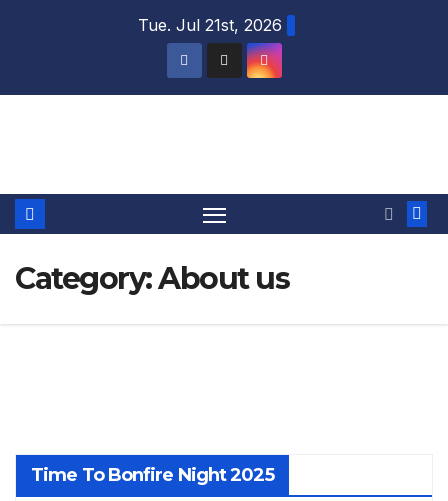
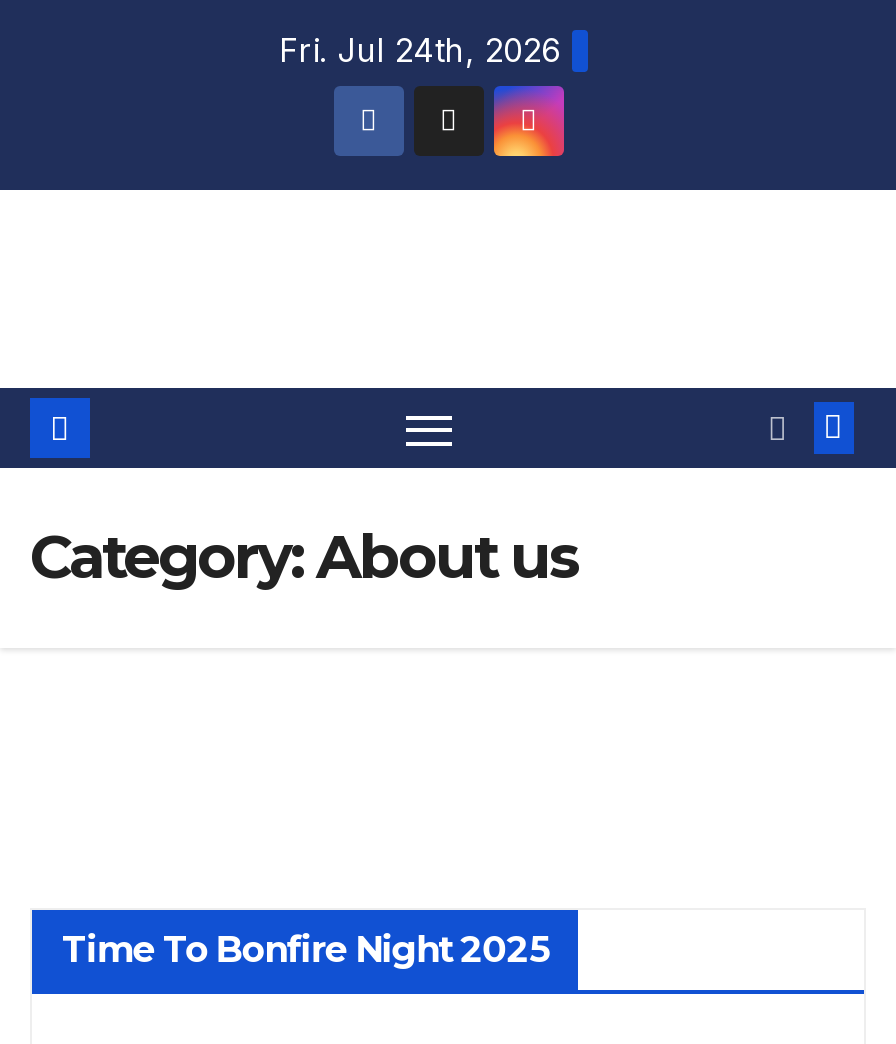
- Tue. Jul 21st, 2026
+ Fri. Jul 24th, 2026
